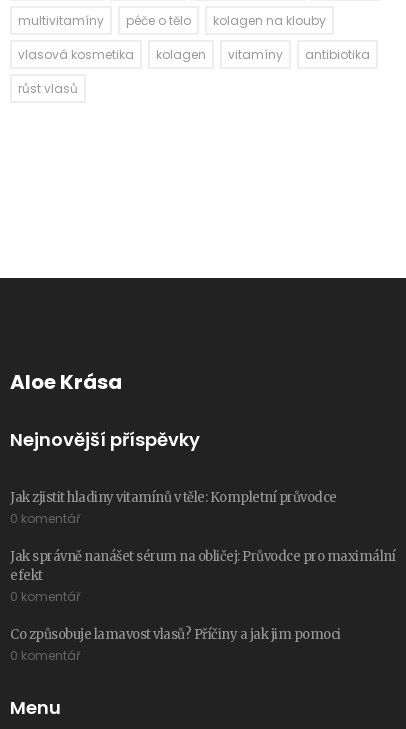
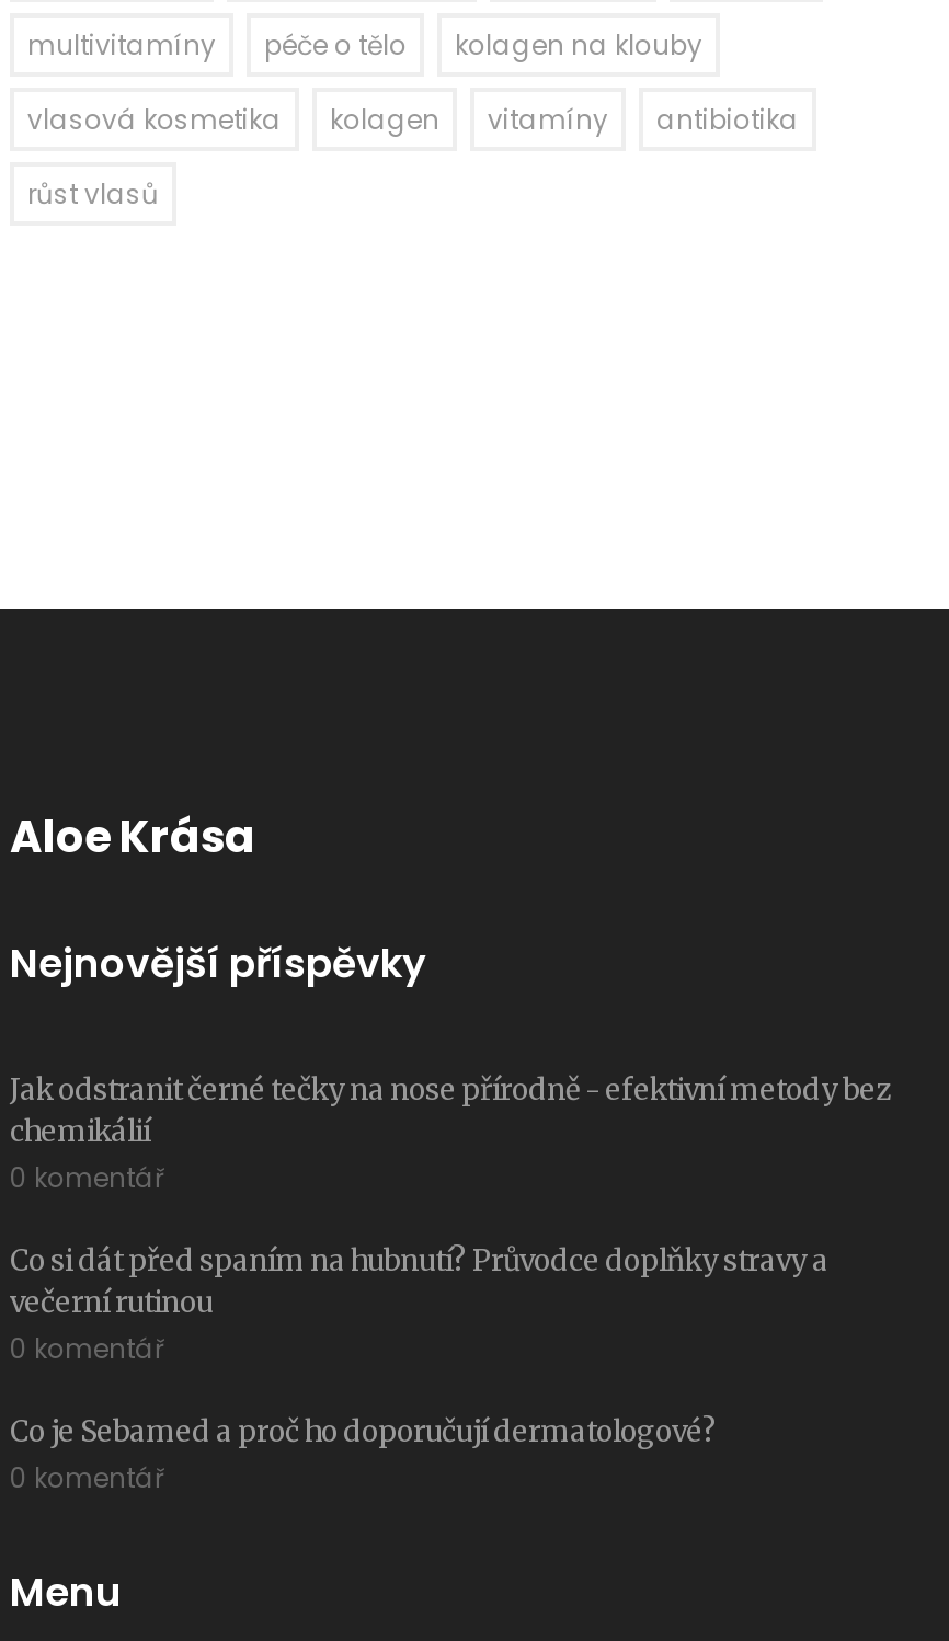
- Jak zjistit hladiny vitamínů v těle: Kompletní průvodce
+ Jak odstranit černé tečky na nose přírodně - efektivní metody bez
+ chemikálií

- Jak správně nanášet sérum na obličej: Průvodce pro maximální
- efekt
+ Co si dát před spaním na hubnutí? Průvodce doplňky stravy a
+ večerní rutinou

- Co způsobuje lamavost vlasů? Příčiny a jak jim pomoci
+ Co je Sebamed a proč ho doporučují dermatologové?
